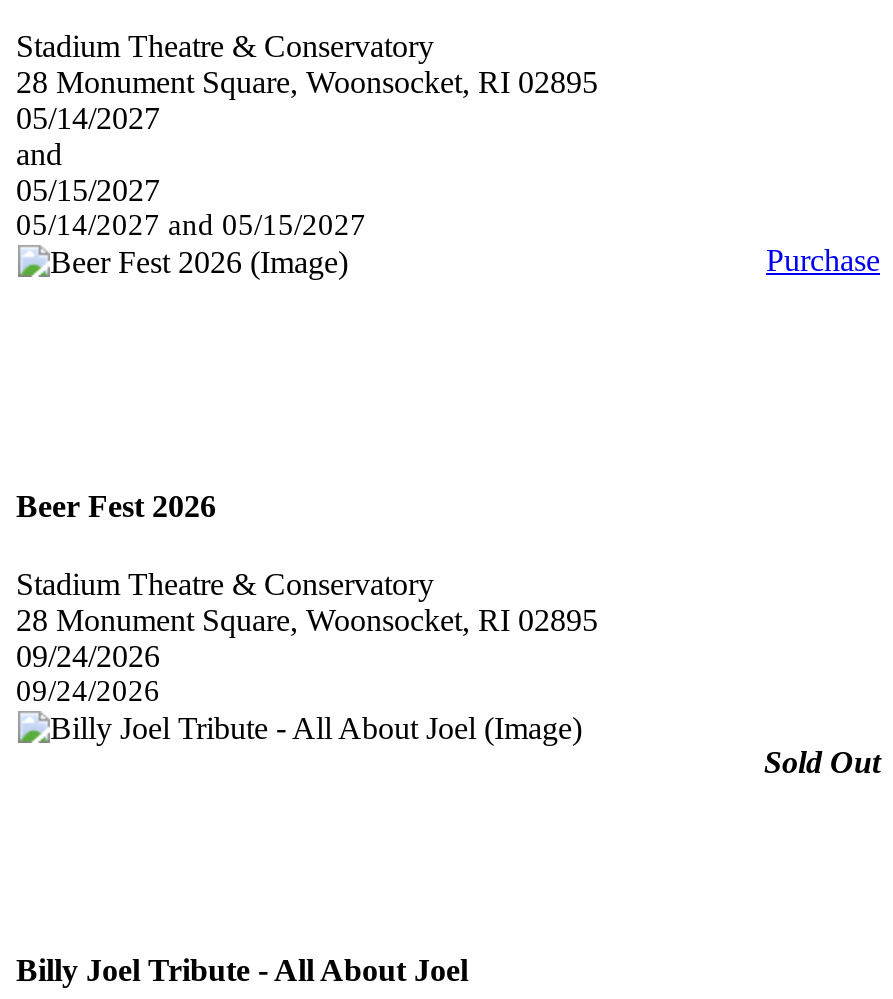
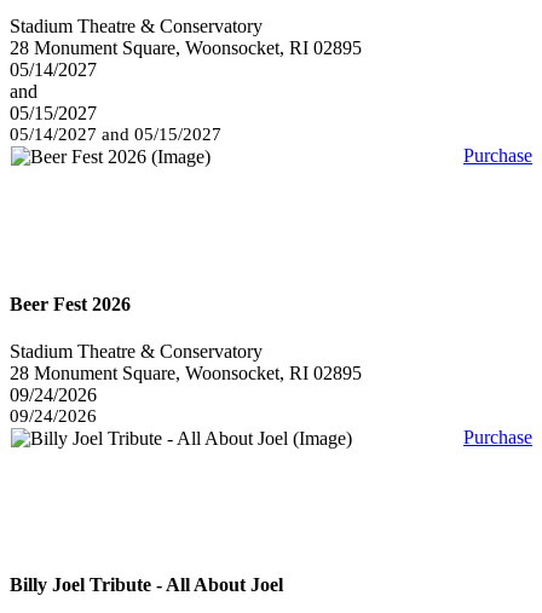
- Sold Out
+ Purchase
